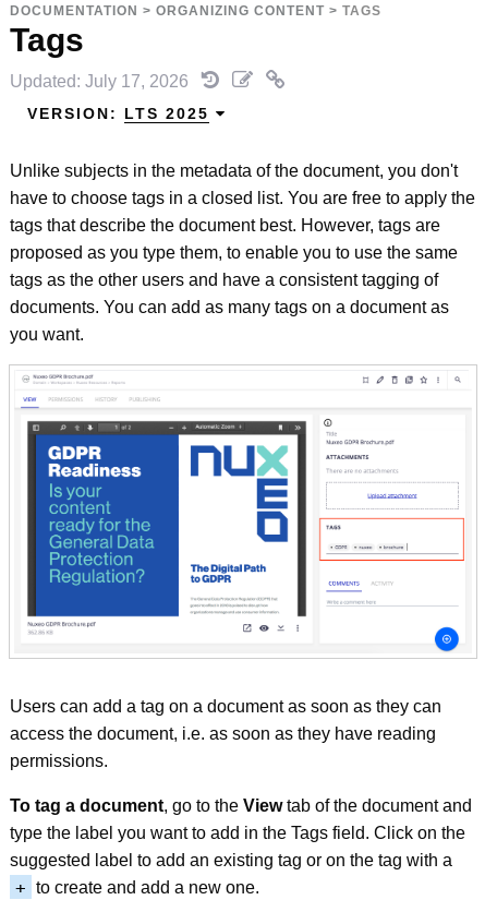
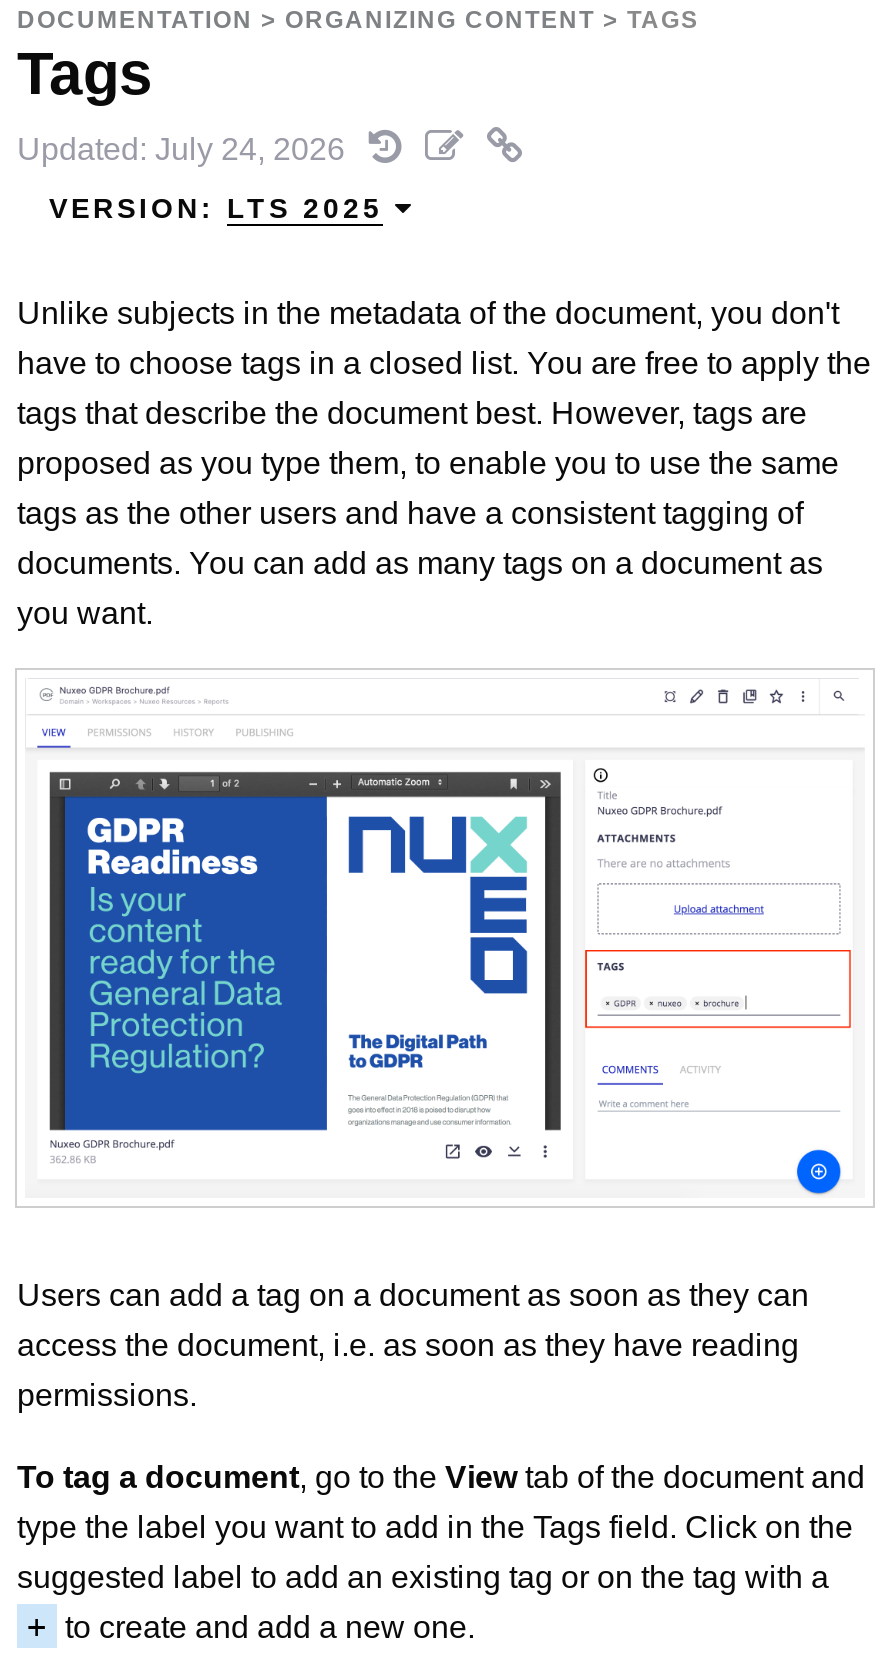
- Updated: July 17, 2026
+ Updated: July 24, 2026
